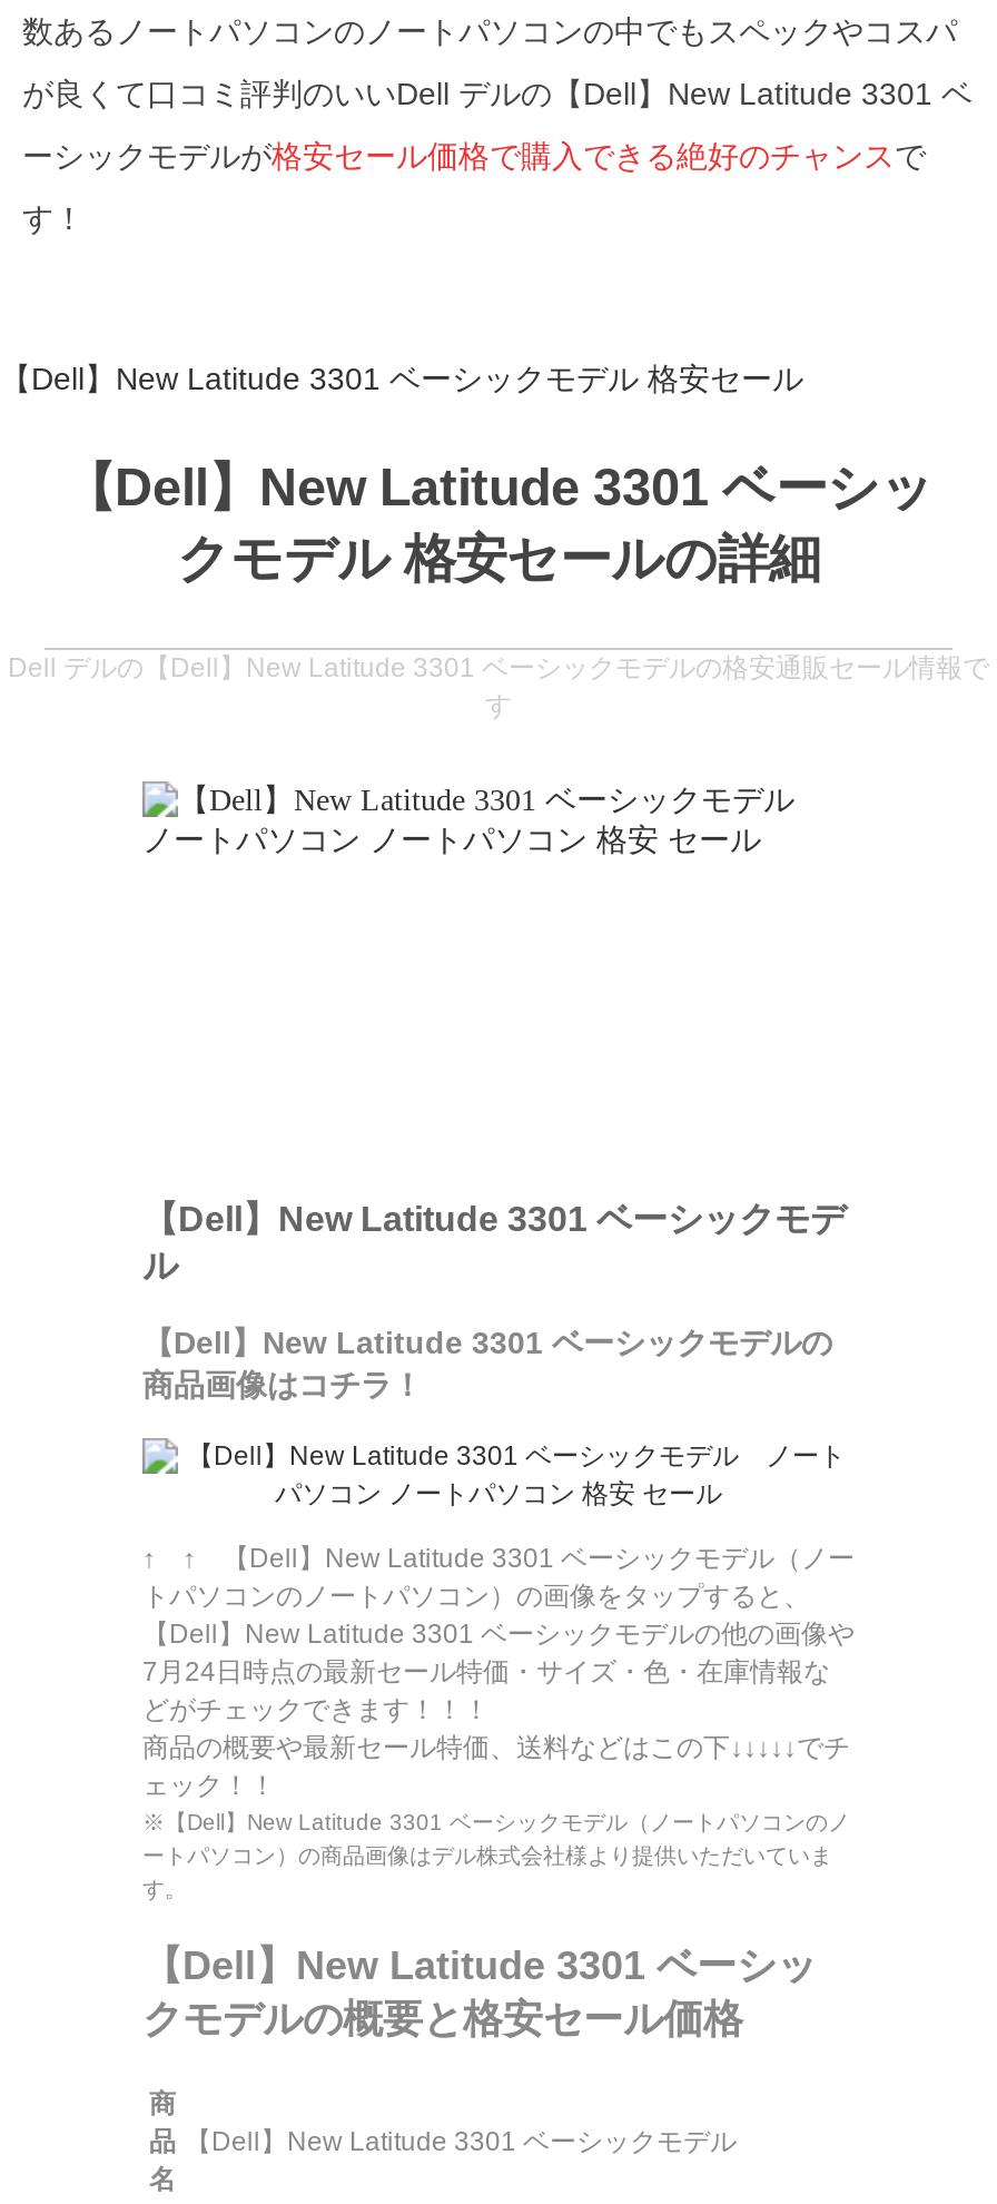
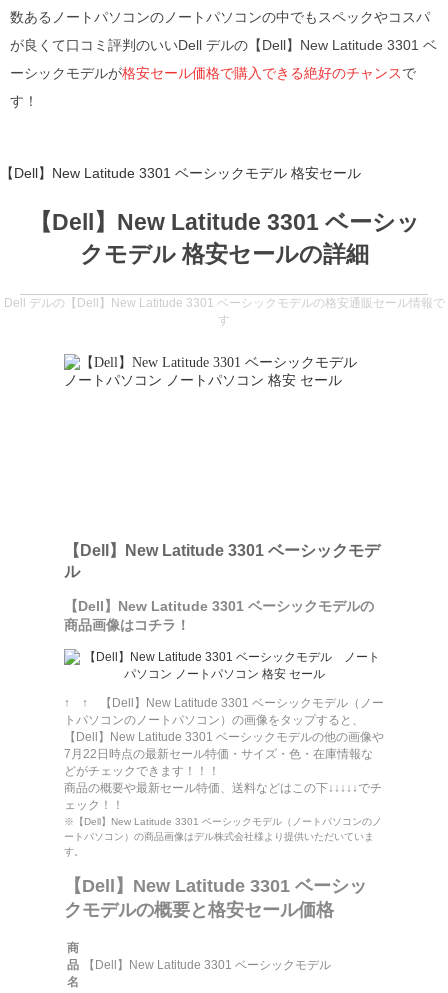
- 7月24日時点の最新セール特価・サイズ・色・在庫情報な
+ 7月22日時点の最新セール特価・サイズ・色・在庫情報な
